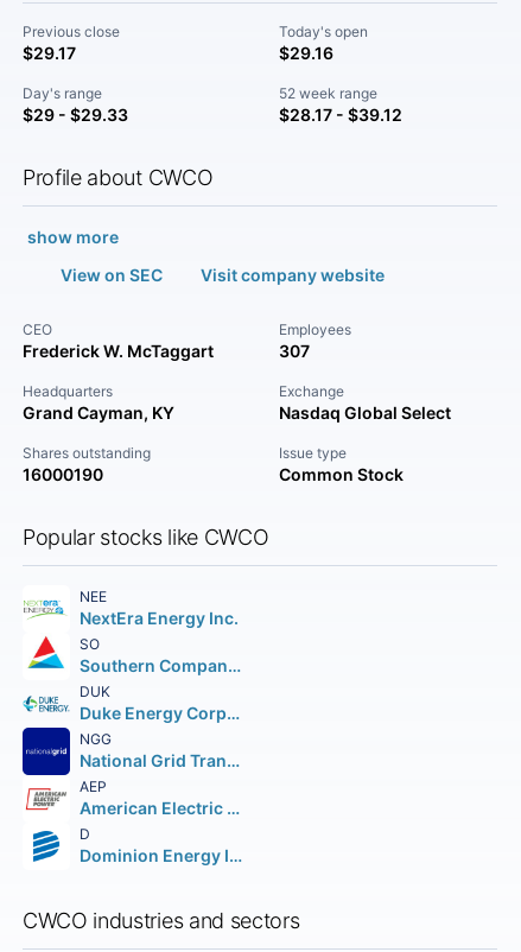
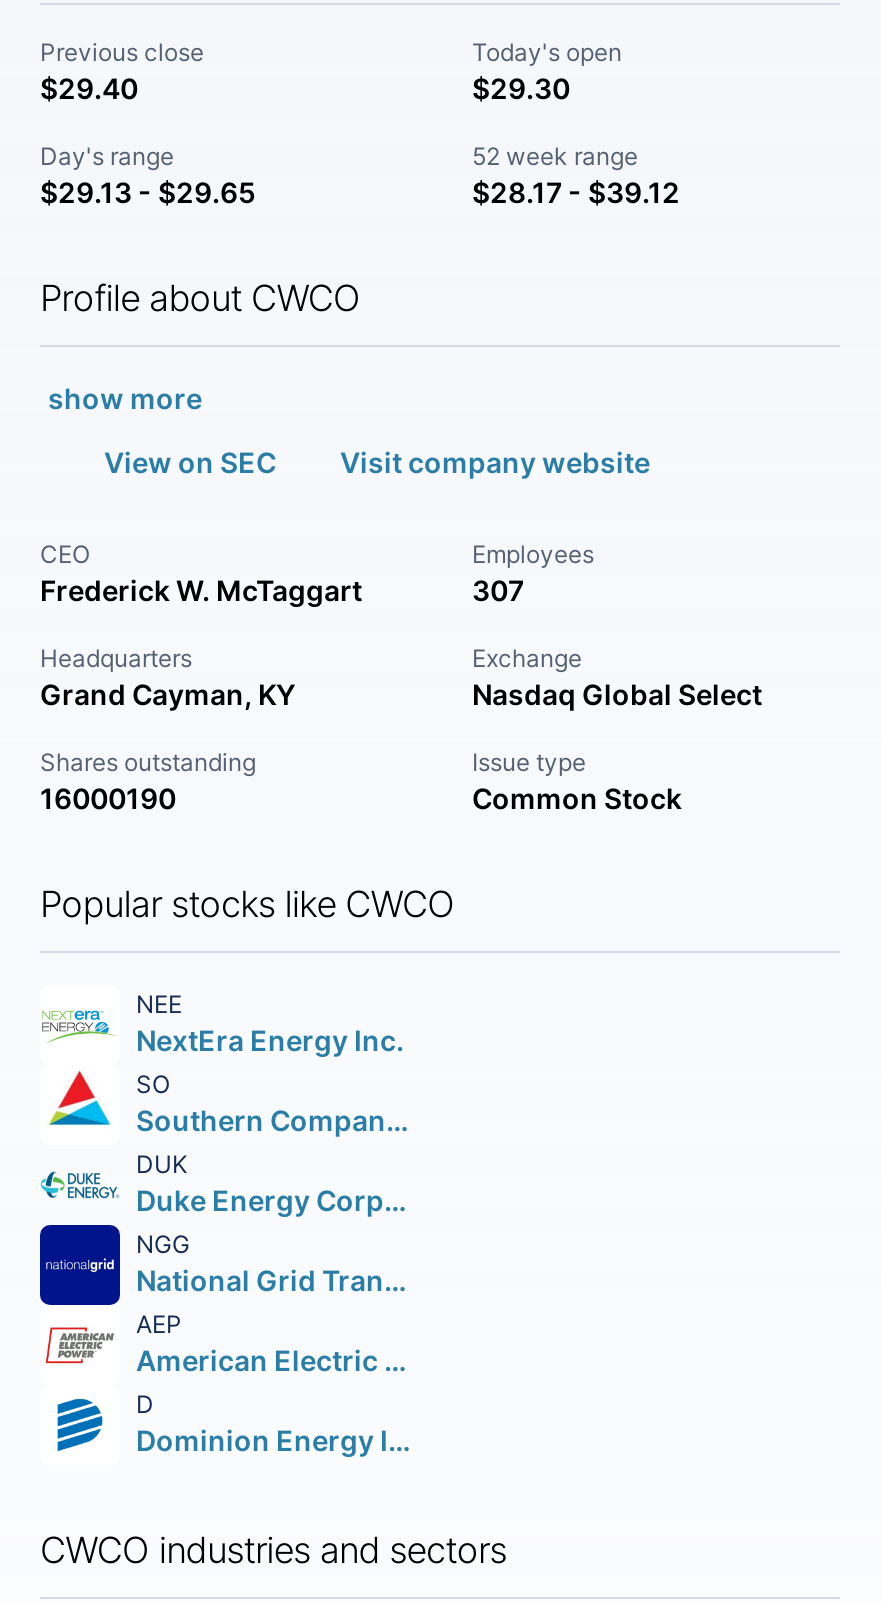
- $29.17
+ $29.40

- $29.16
+ $29.30

- $29 - $29.33
+ $29.13 - $29.65
